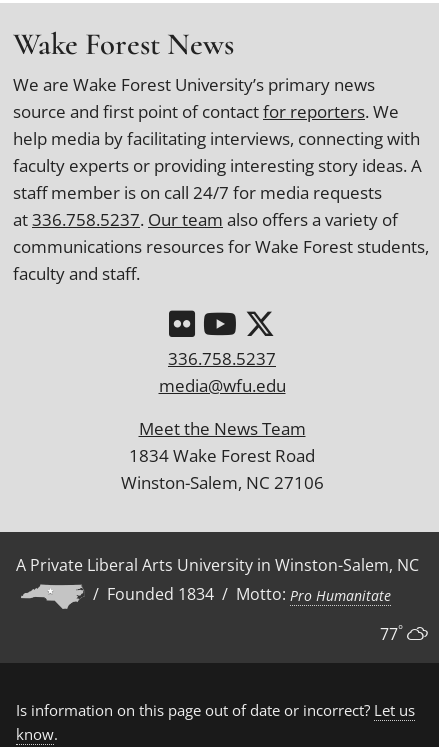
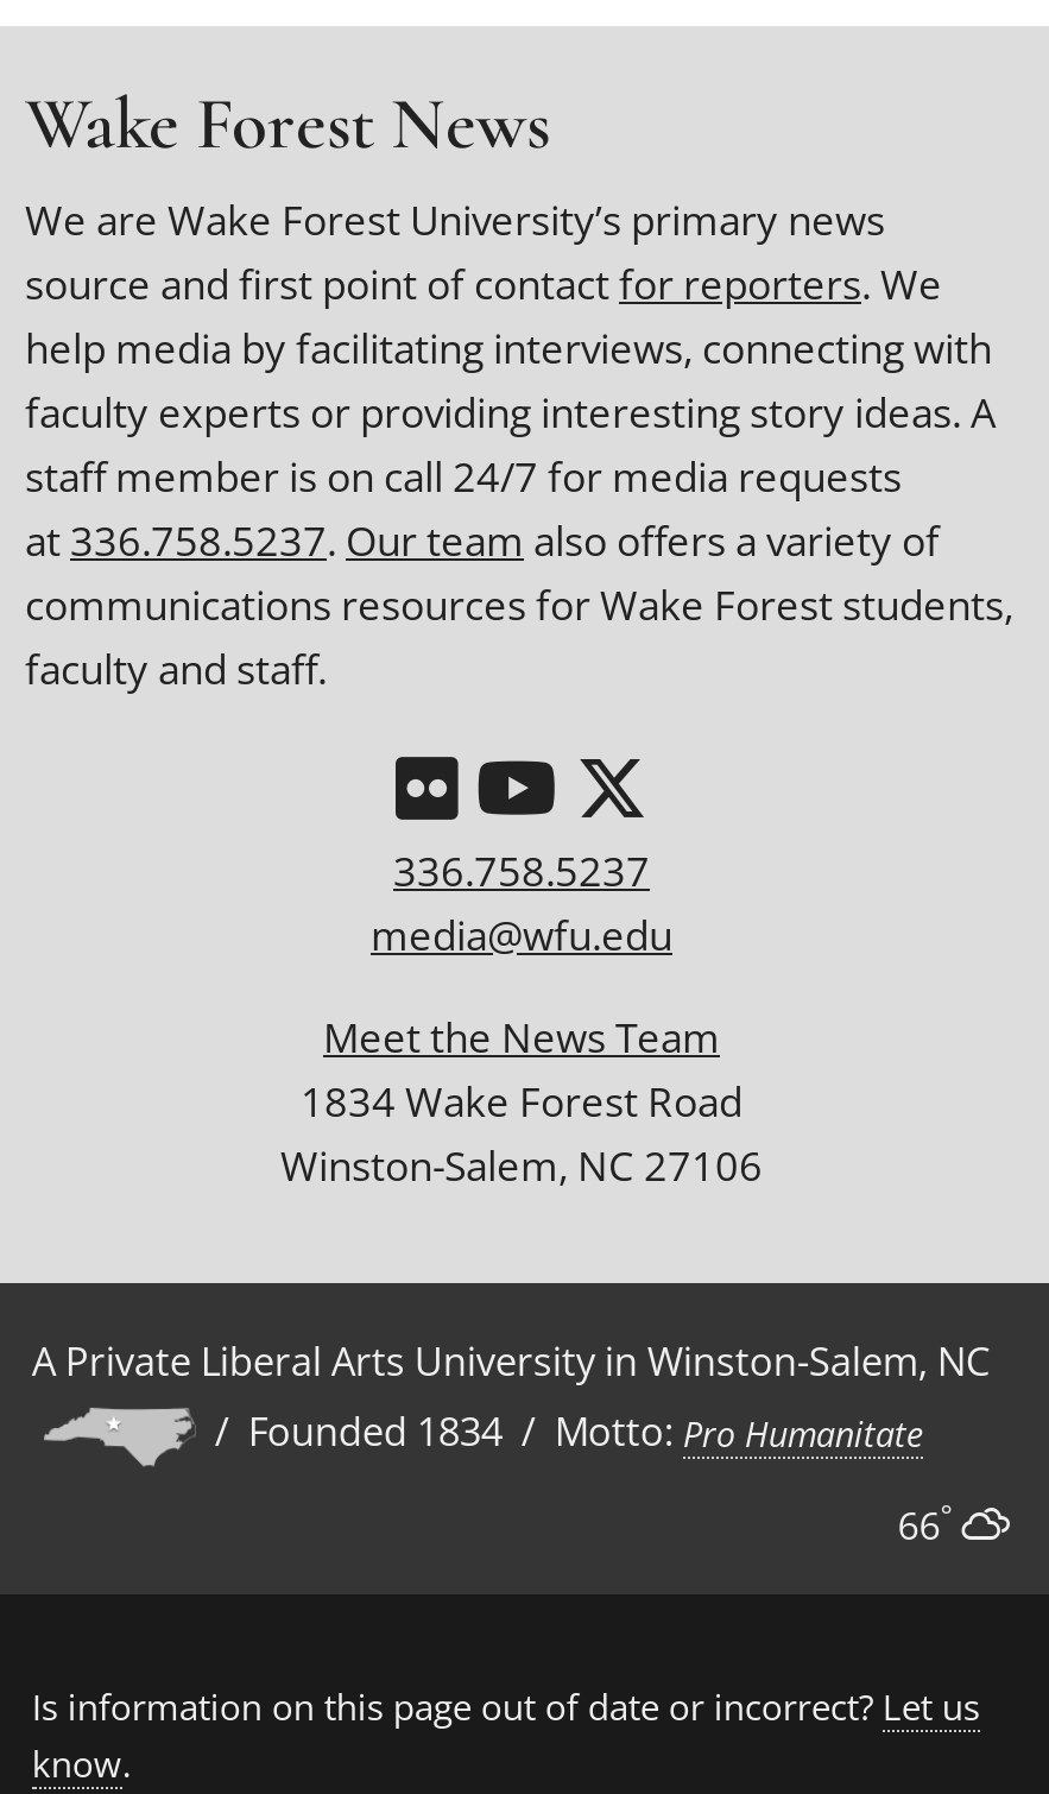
- 77°
+ 66°
